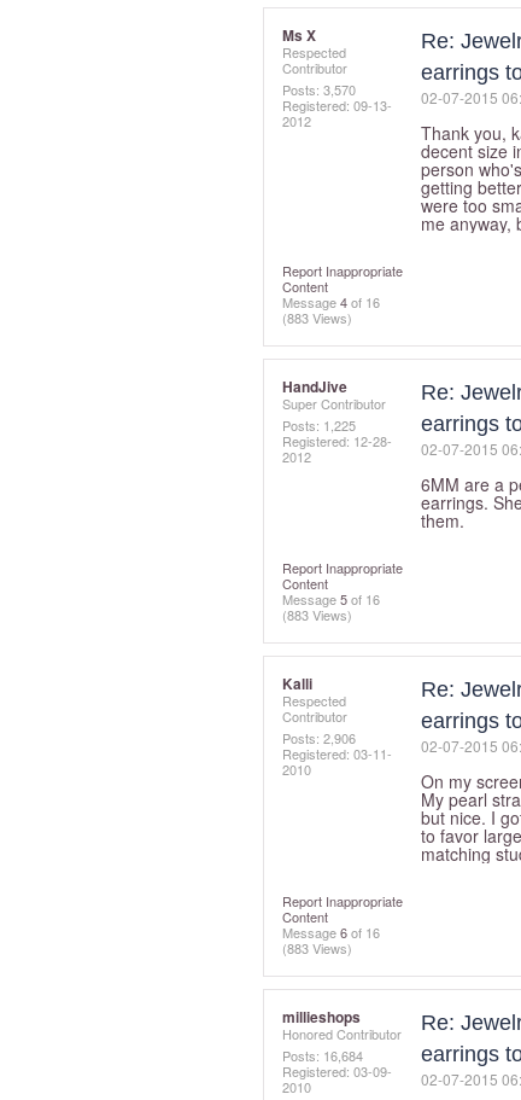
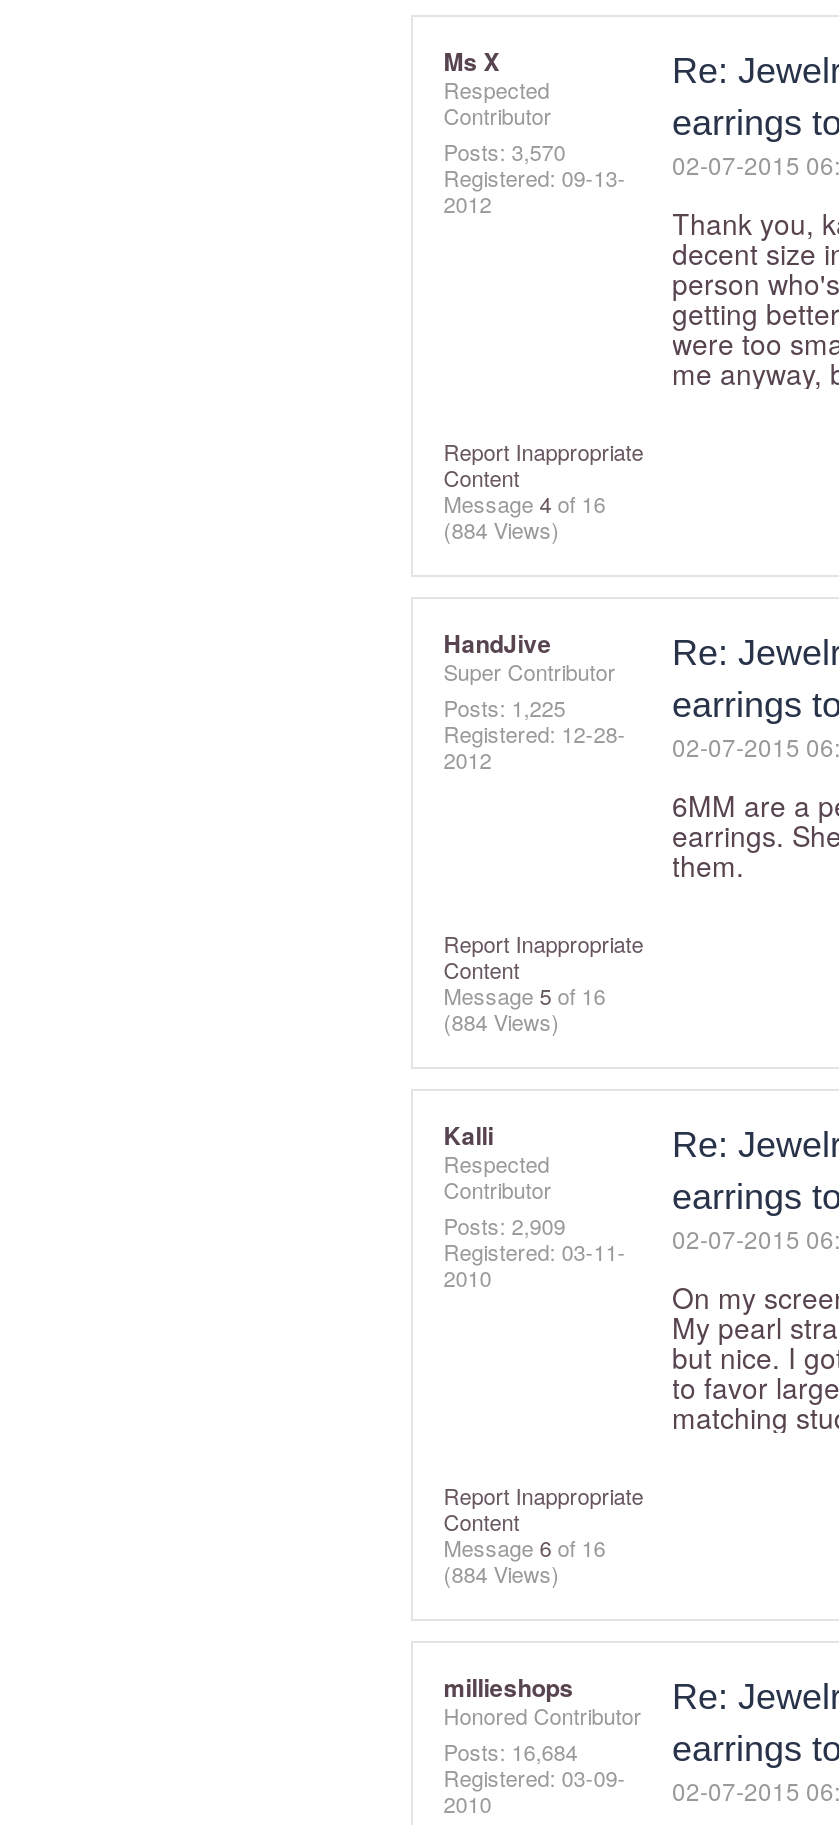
- (883 Views)
+ (884 Views)

- (883 Views)
+ (884 Views)

- Posts: 2,906
+ Posts: 2,909

- (883 Views)
+ (884 Views)
